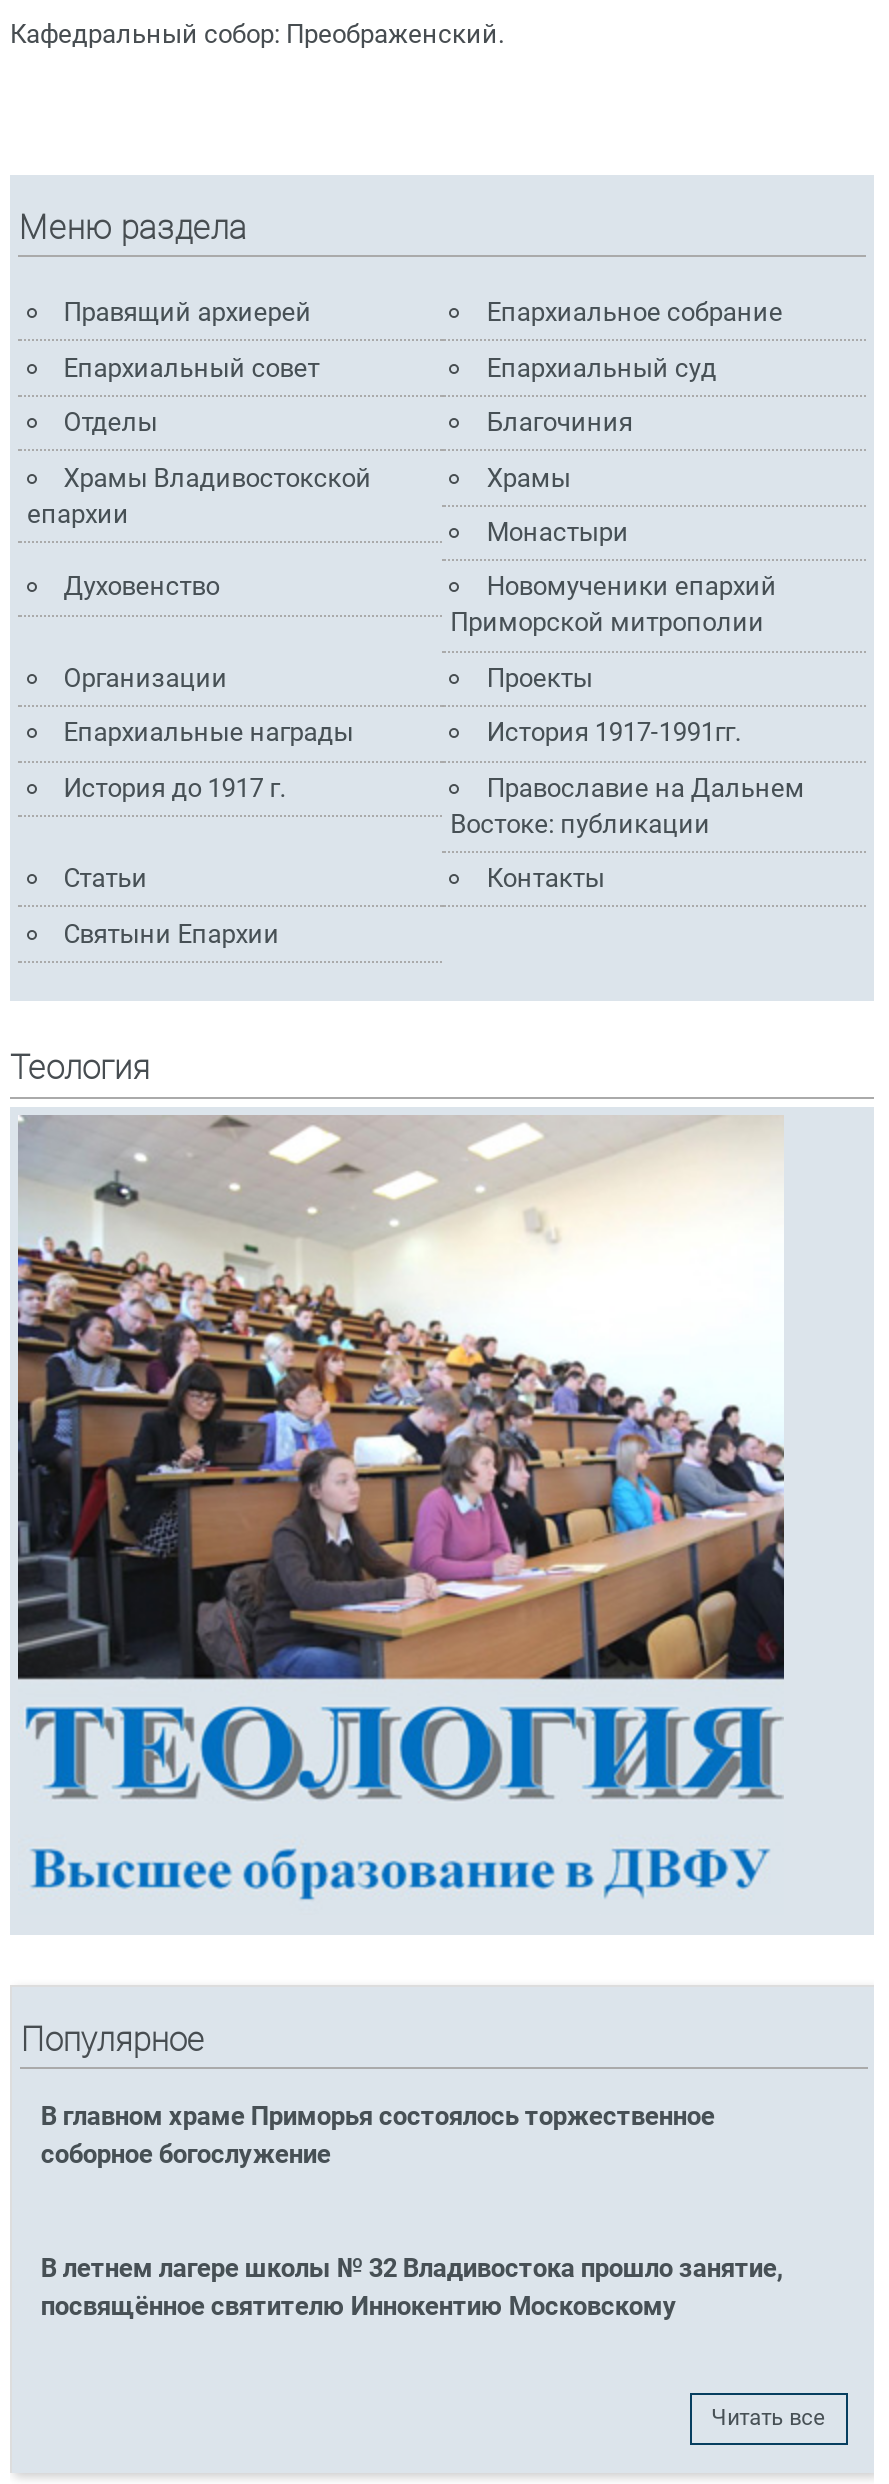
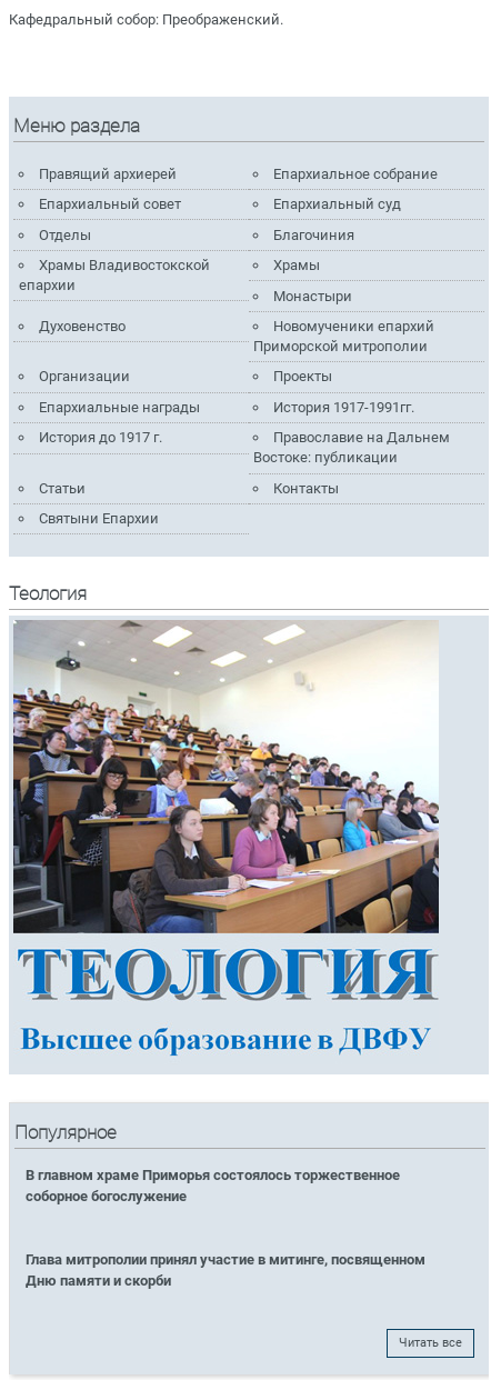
- В летнем лагере школы № 32 Владивостока прошло занятие,
- посвящённое святителю Иннокентию Московскому
+ Глава митрополии принял участие в митинге, посвященном
+ Дню памяти и скорби
